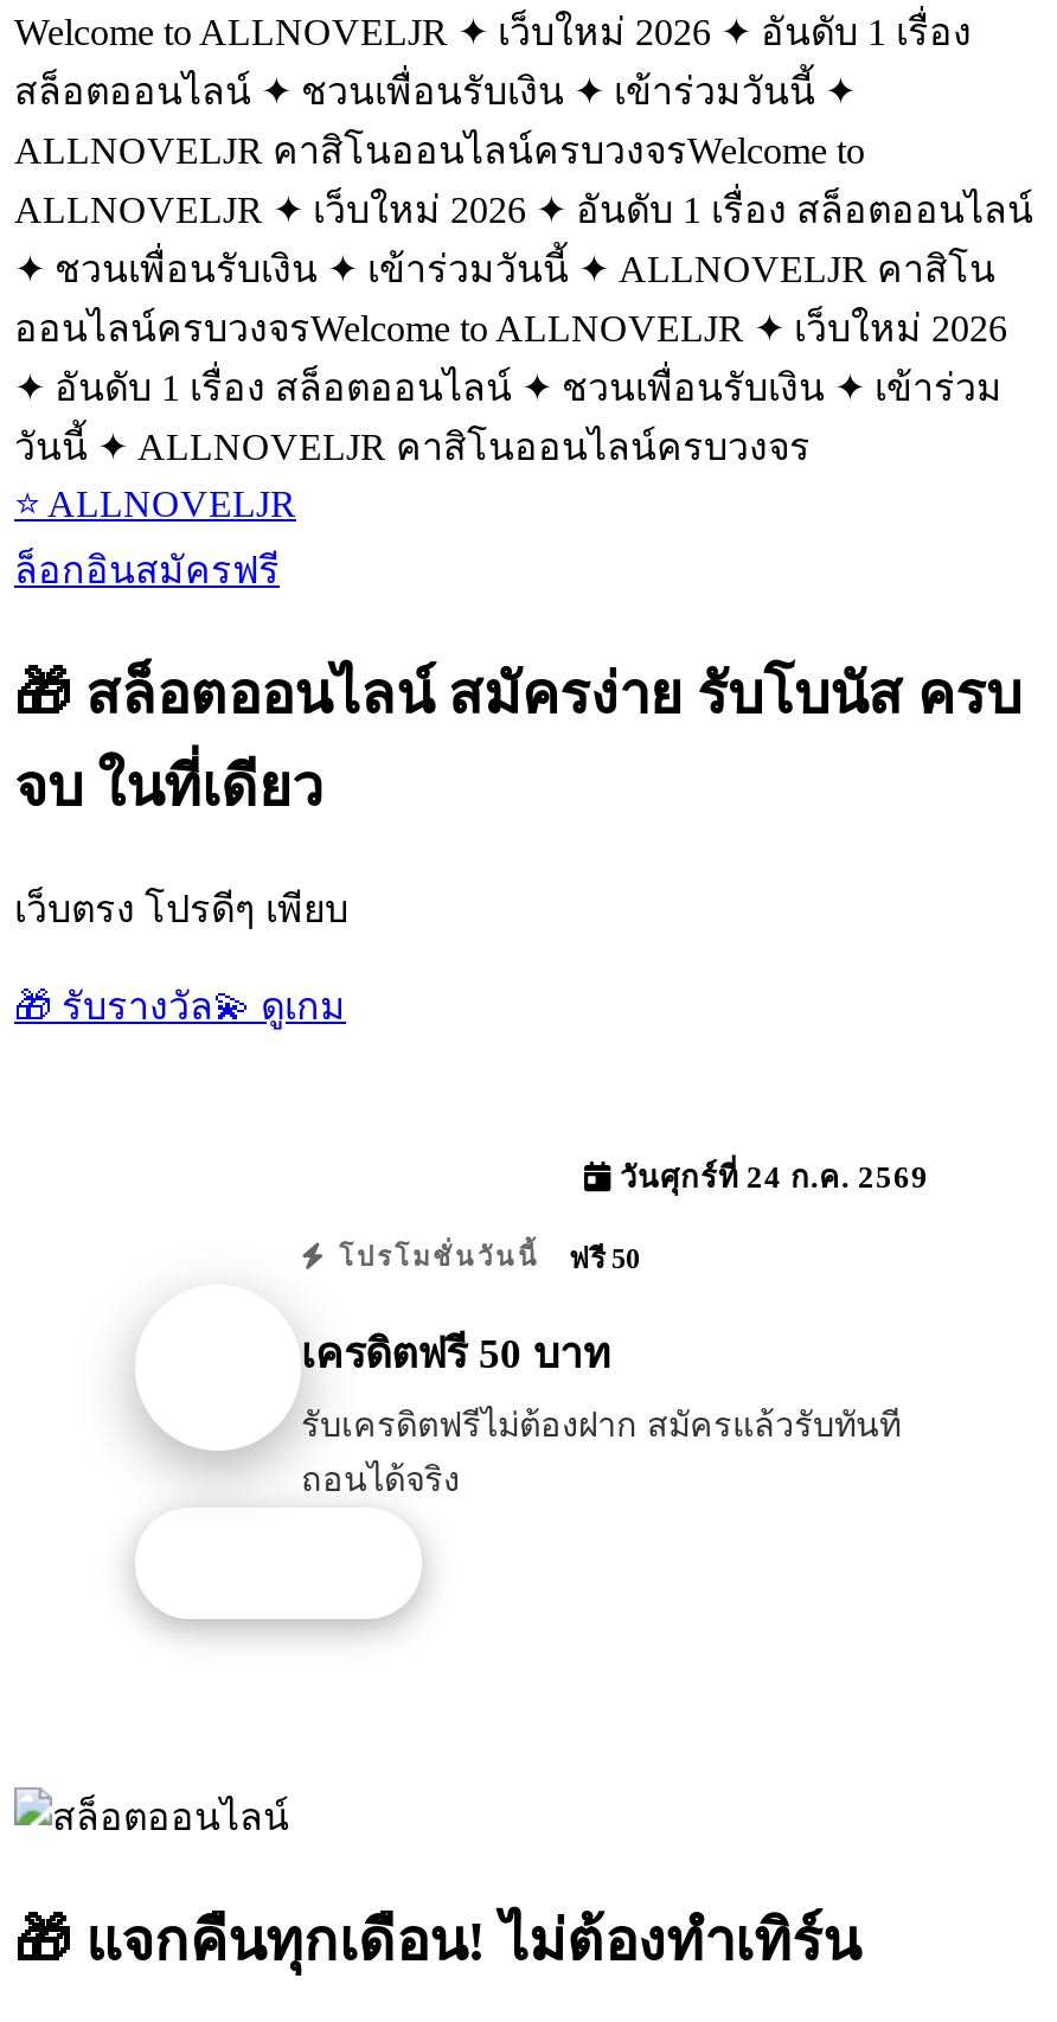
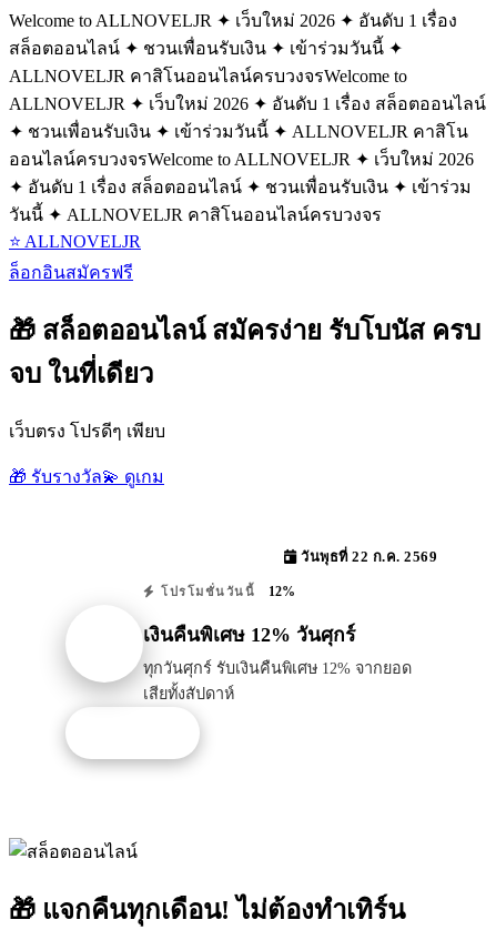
- วันศุกร์ที่ 24 ก.ค. 2569
+ วันพุธที่ 22 ก.ค. 2569

- โปรโมชั่นวันนี้ ฟรี 50
+ โปรโมชั่นวันนี้ 12%

- เครดิตฟรี 50 บาท
+ เงินคืนพิเศษ 12% วันศุกร์

- รับเครดิตฟรีไม่ต้องฝาก สมัครแล้วรับทันที
- ถอนได้จริง
+ ทุกวันศุกร์ รับเงินคืนพิเศษ 12% จากยอด
+ เสียทั้งสัปดาห์
